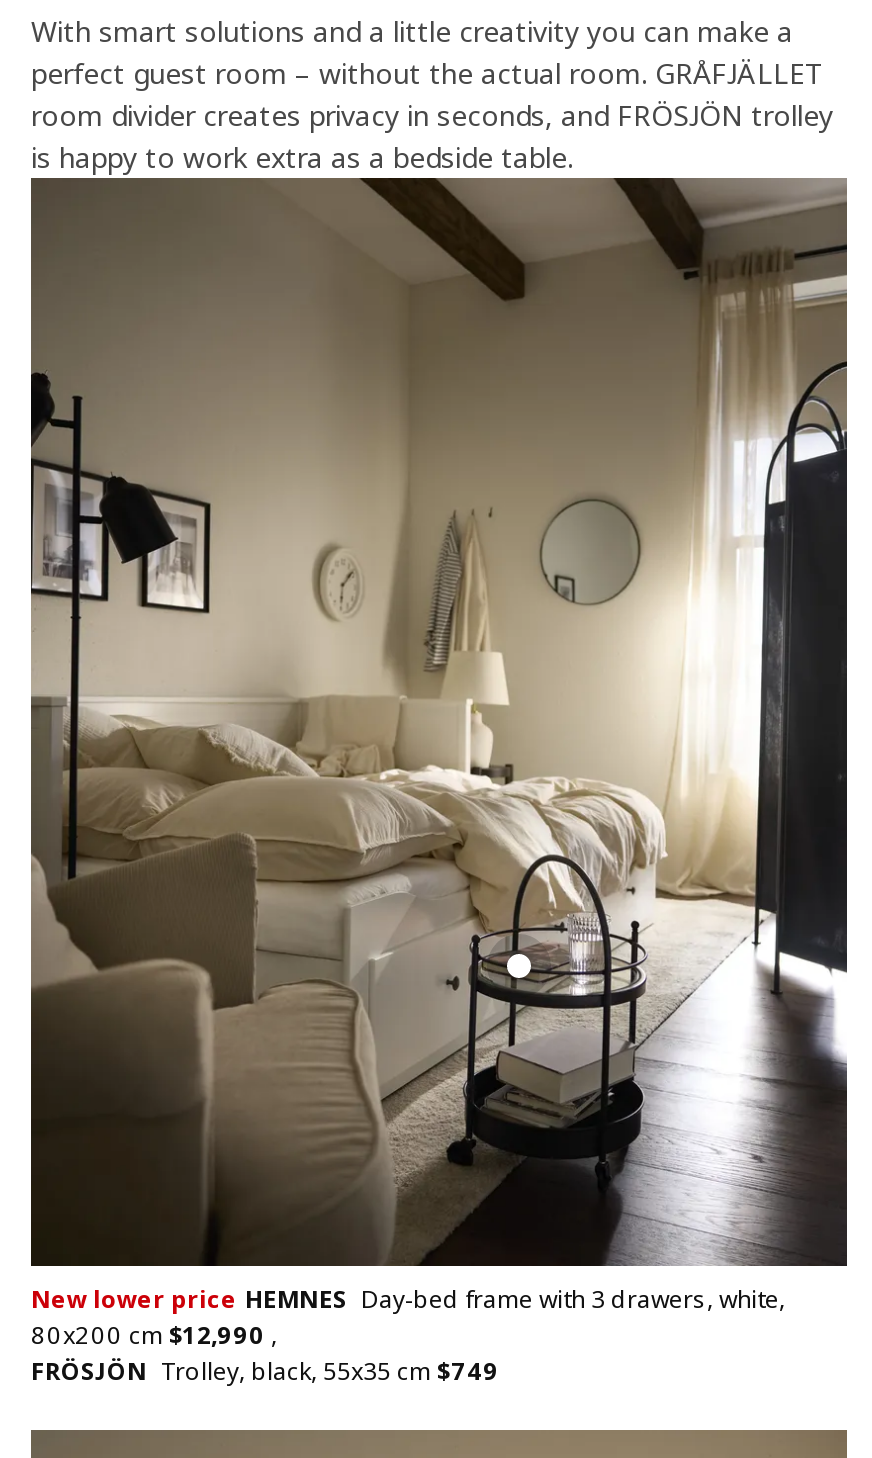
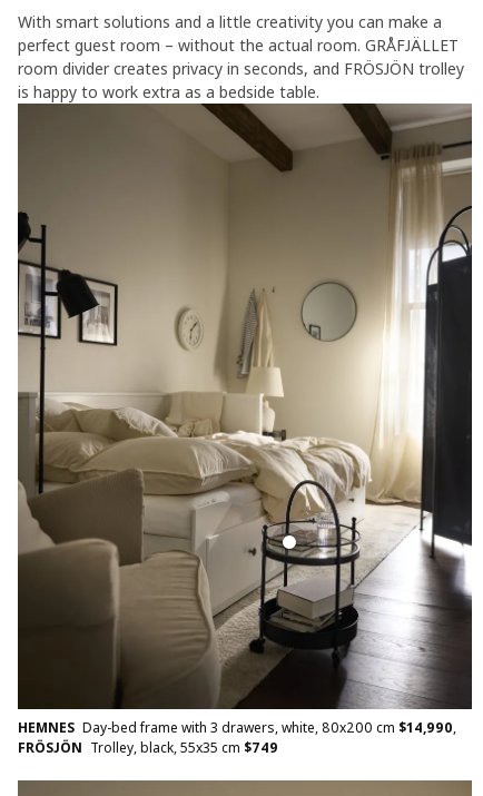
- New lower price HEMNES Day-bed frame with 3 drawers, white,
- 80x200 cm $12,990,
+ HEMNES Day-bed frame with 3 drawers, white, 80x200 cm $14,990,
